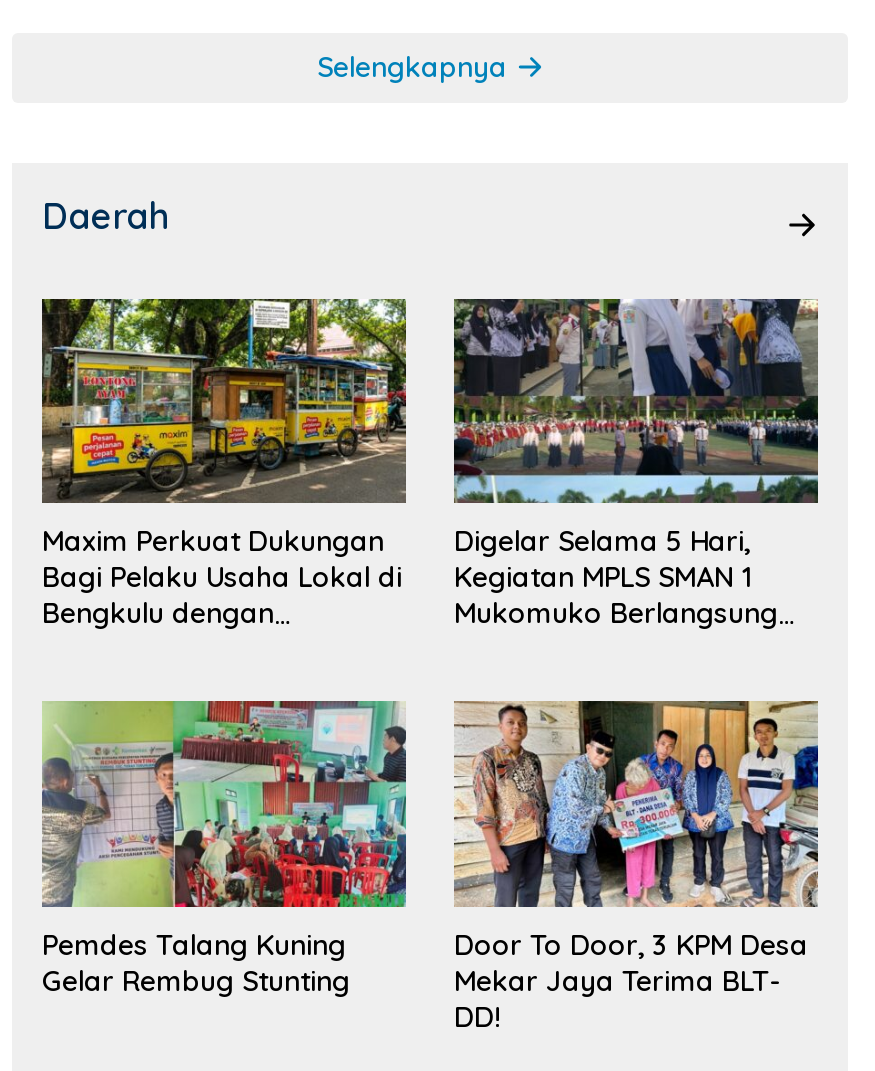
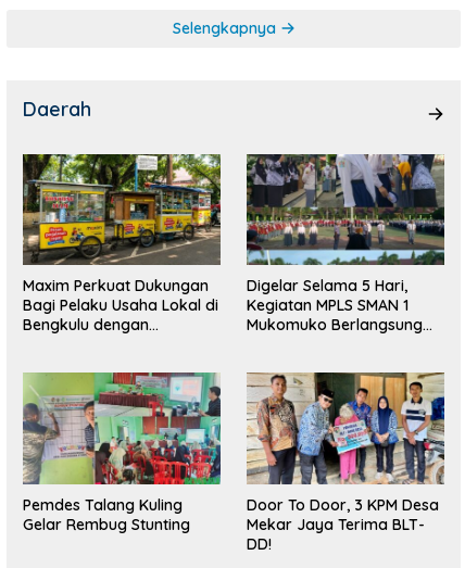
- Pemdes Talang Kuning
+ Pemdes Talang Kuling
